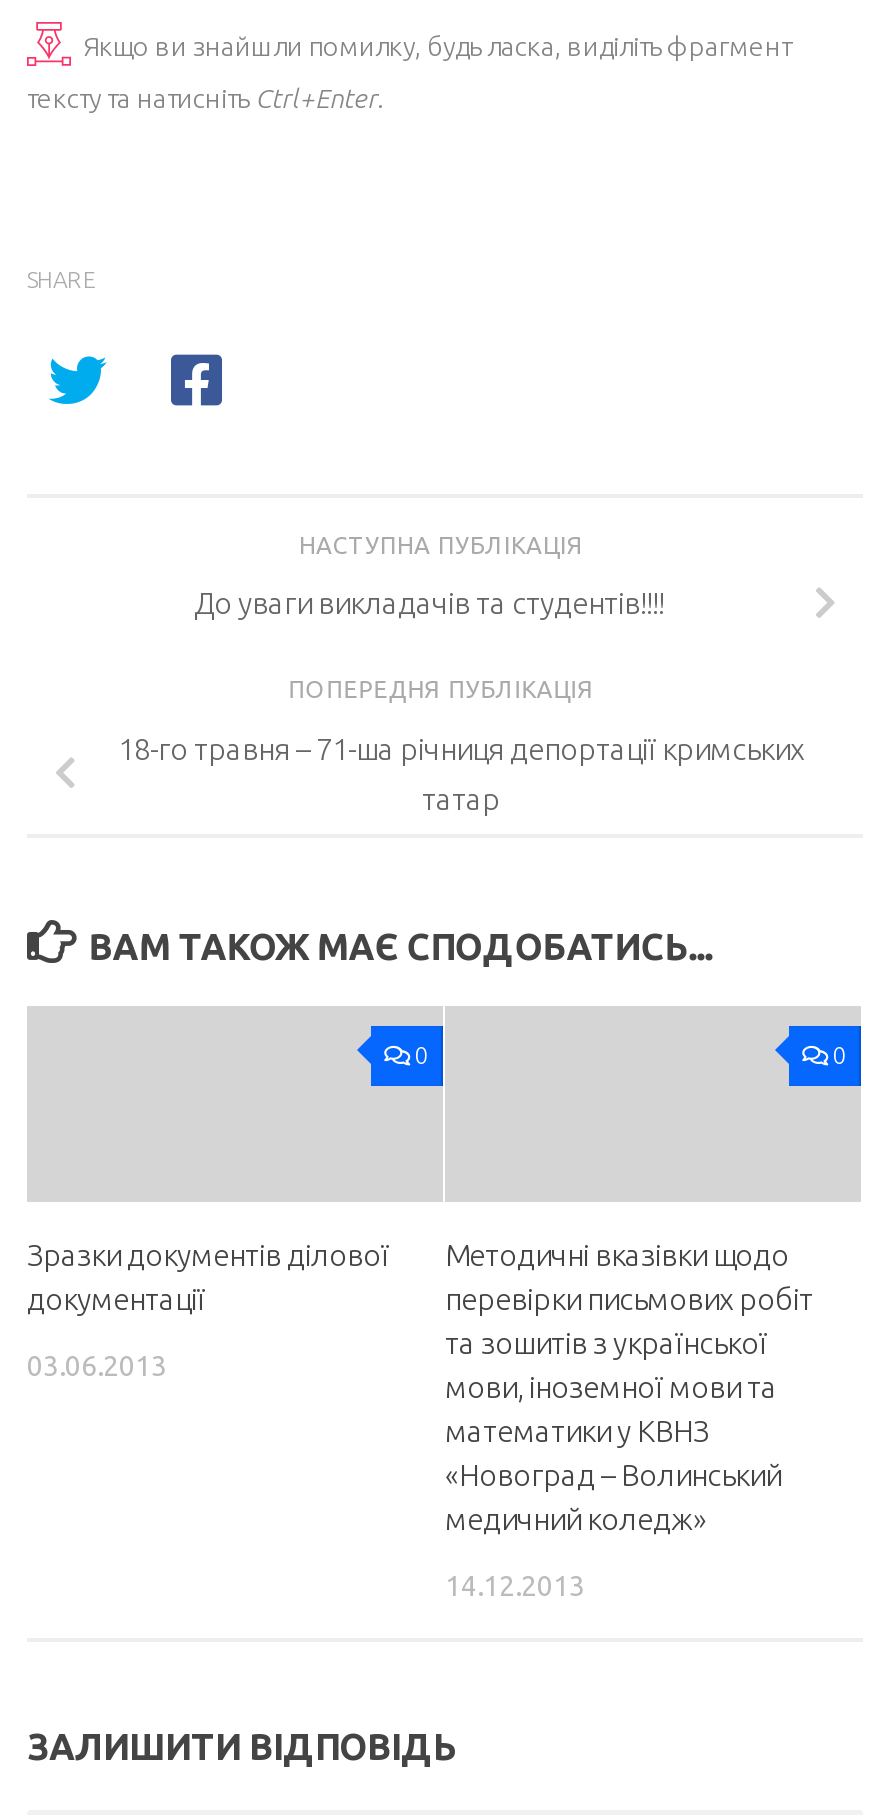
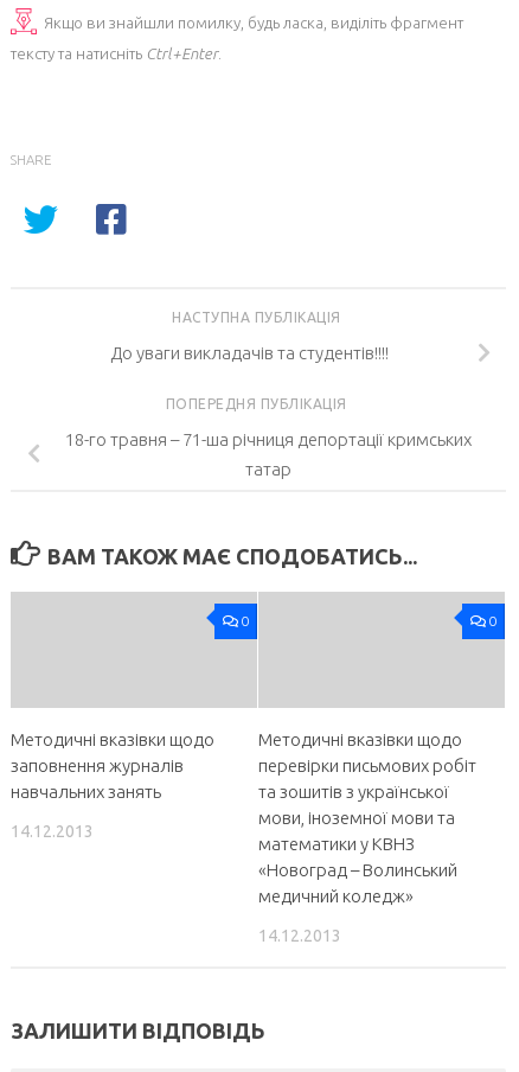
- Зразки документів ділової
- документації
+ Методичні вказівки щодо
+ заповнення журналів
+ навчальних занять

- 03.06.2013
+ 14.12.2013
